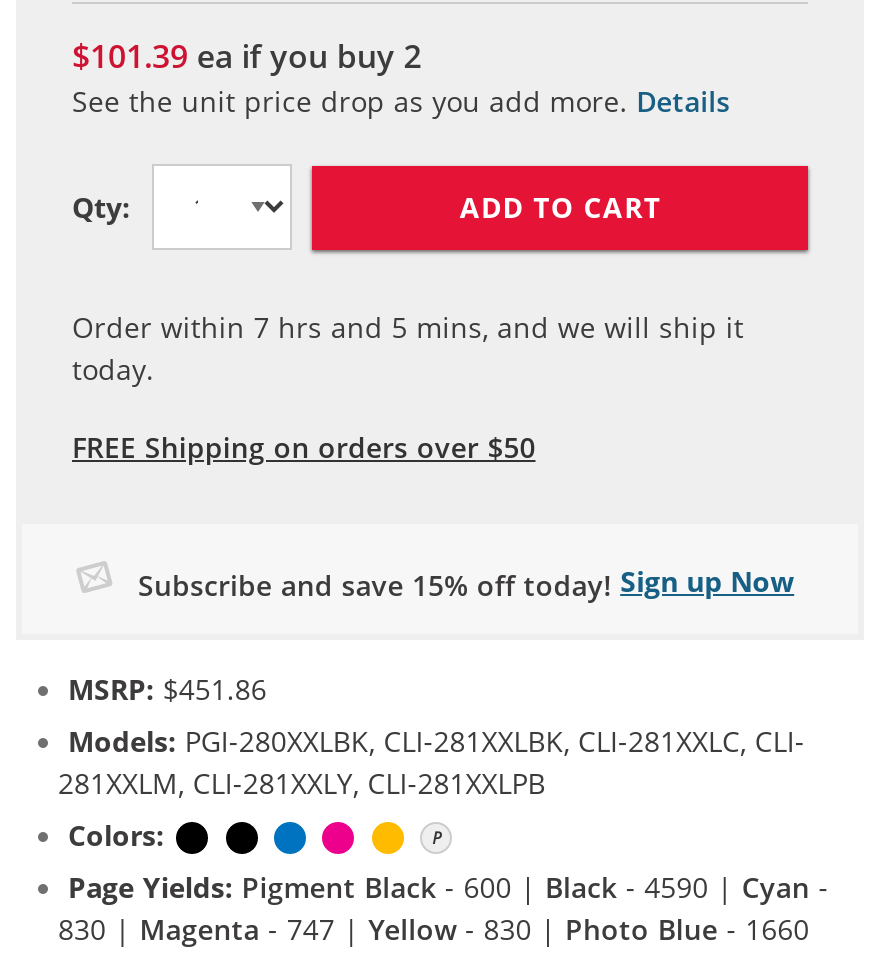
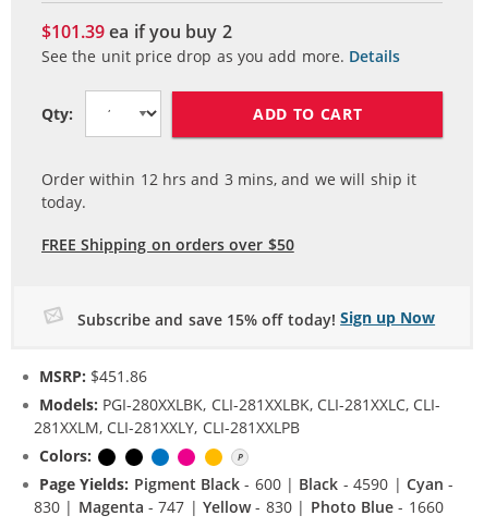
- Order within 7 hrs and 5 mins, and we will ship it
+ Order within 12 hrs and 3 mins, and we will ship it
